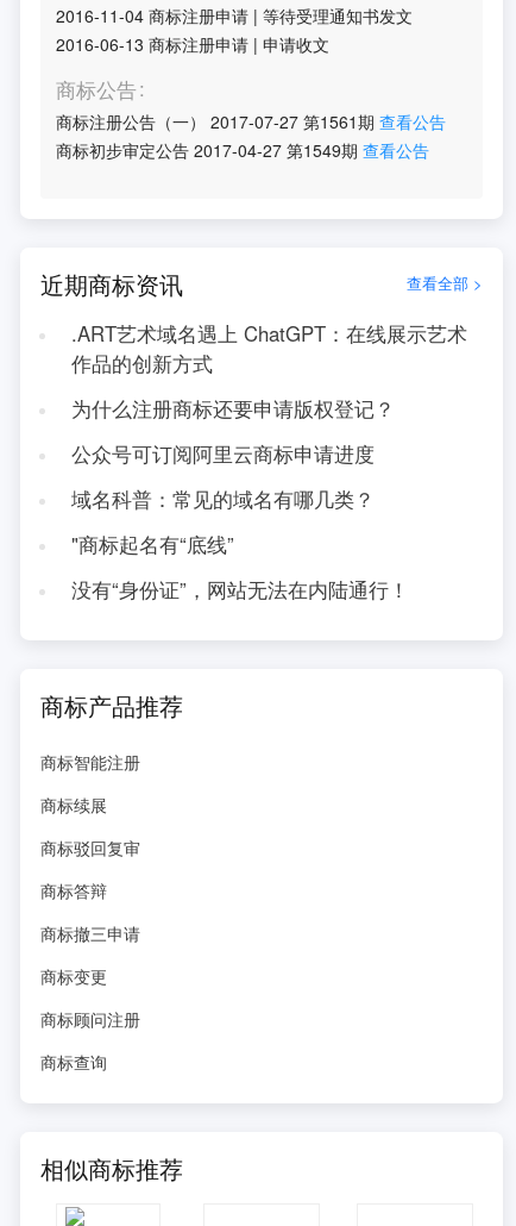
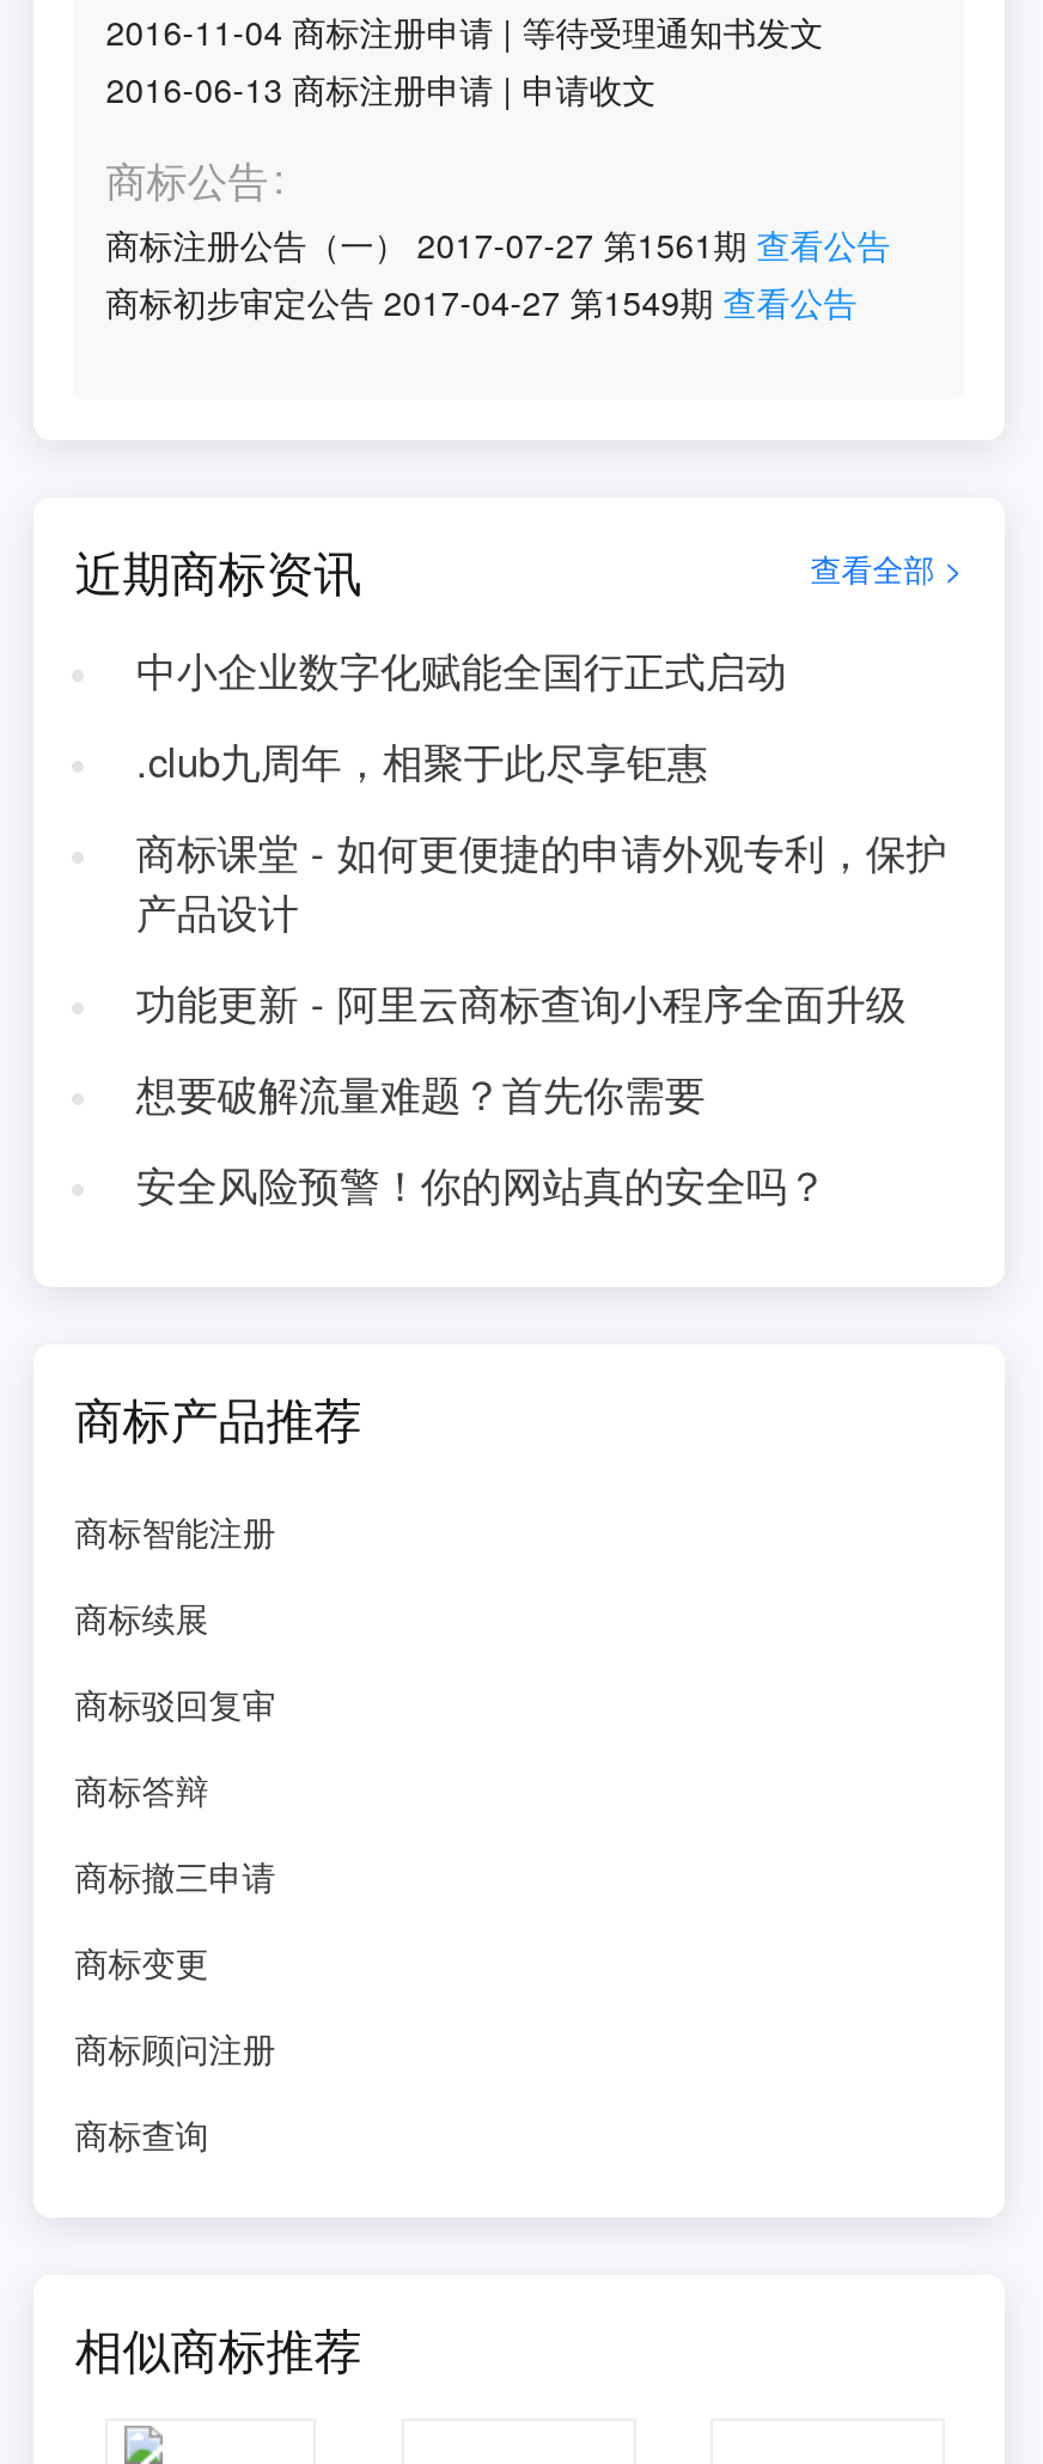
- .ART艺术域名遇上 ChatGPT：在线展示艺术
- 作品的创新方式
+ 中小企业数字化赋能全国行正式启动

- 为什么注册商标还要申请版权登记？
+ .club九周年，相聚于此尽享钜惠

- 公众号可订阅阿里云商标申请进度
+ 商标课堂 - 如何更便捷的申请外观专利，保护
+ 产品设计

- 域名科普：常见的域名有哪几类？
+ 功能更新 - 阿里云商标查询小程序全面升级

- "商标起名有“底线”
+ 想要破解流量难题？首先你需要

- 没有“身份证”，网站无法在内陆通行！
+ 安全风险预警！你的网站真的安全吗？
